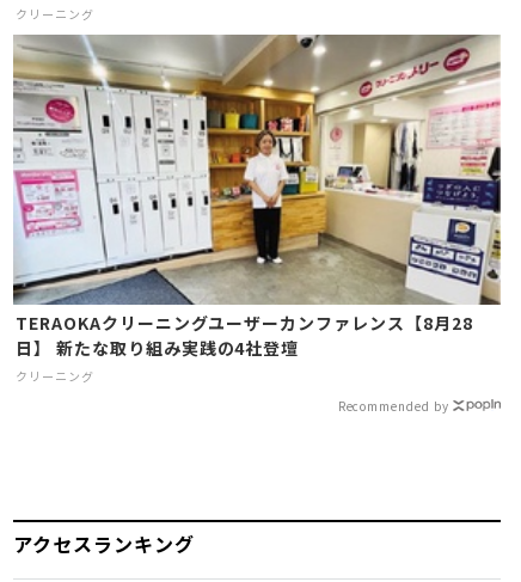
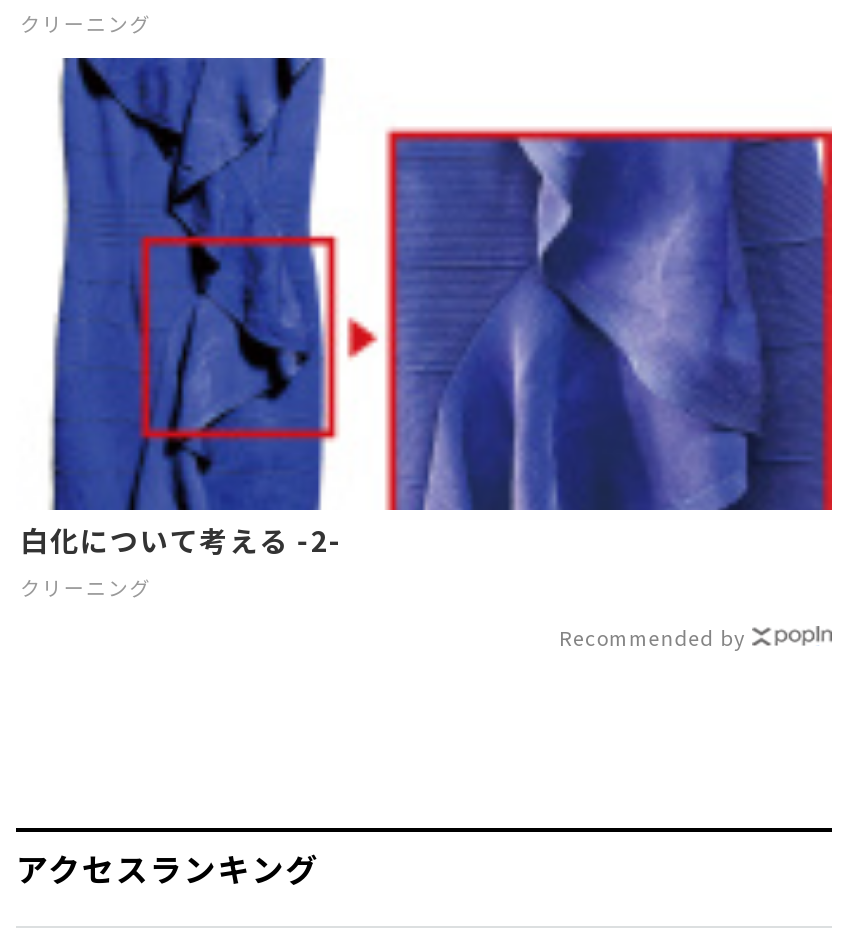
- [image]
- TERAOKAクリーニングユーザーカンファレンス【8月28
- 日】 新たな取り組み実践の4社登壇
+ [image]
+ 白化について考える -2-
